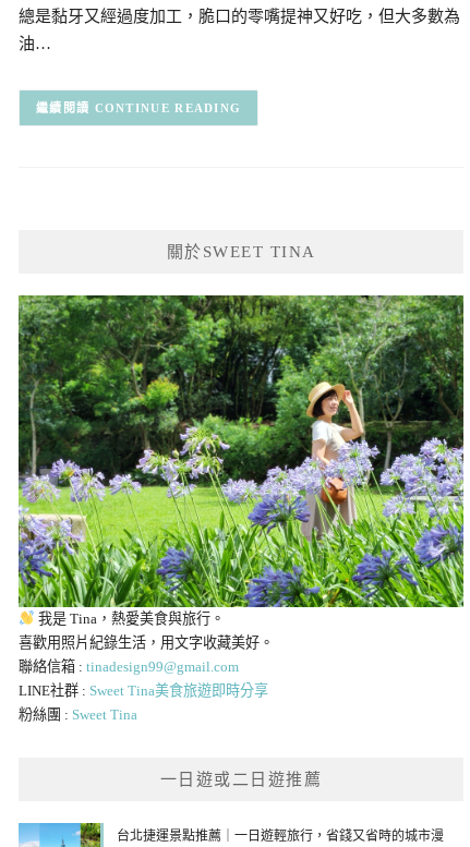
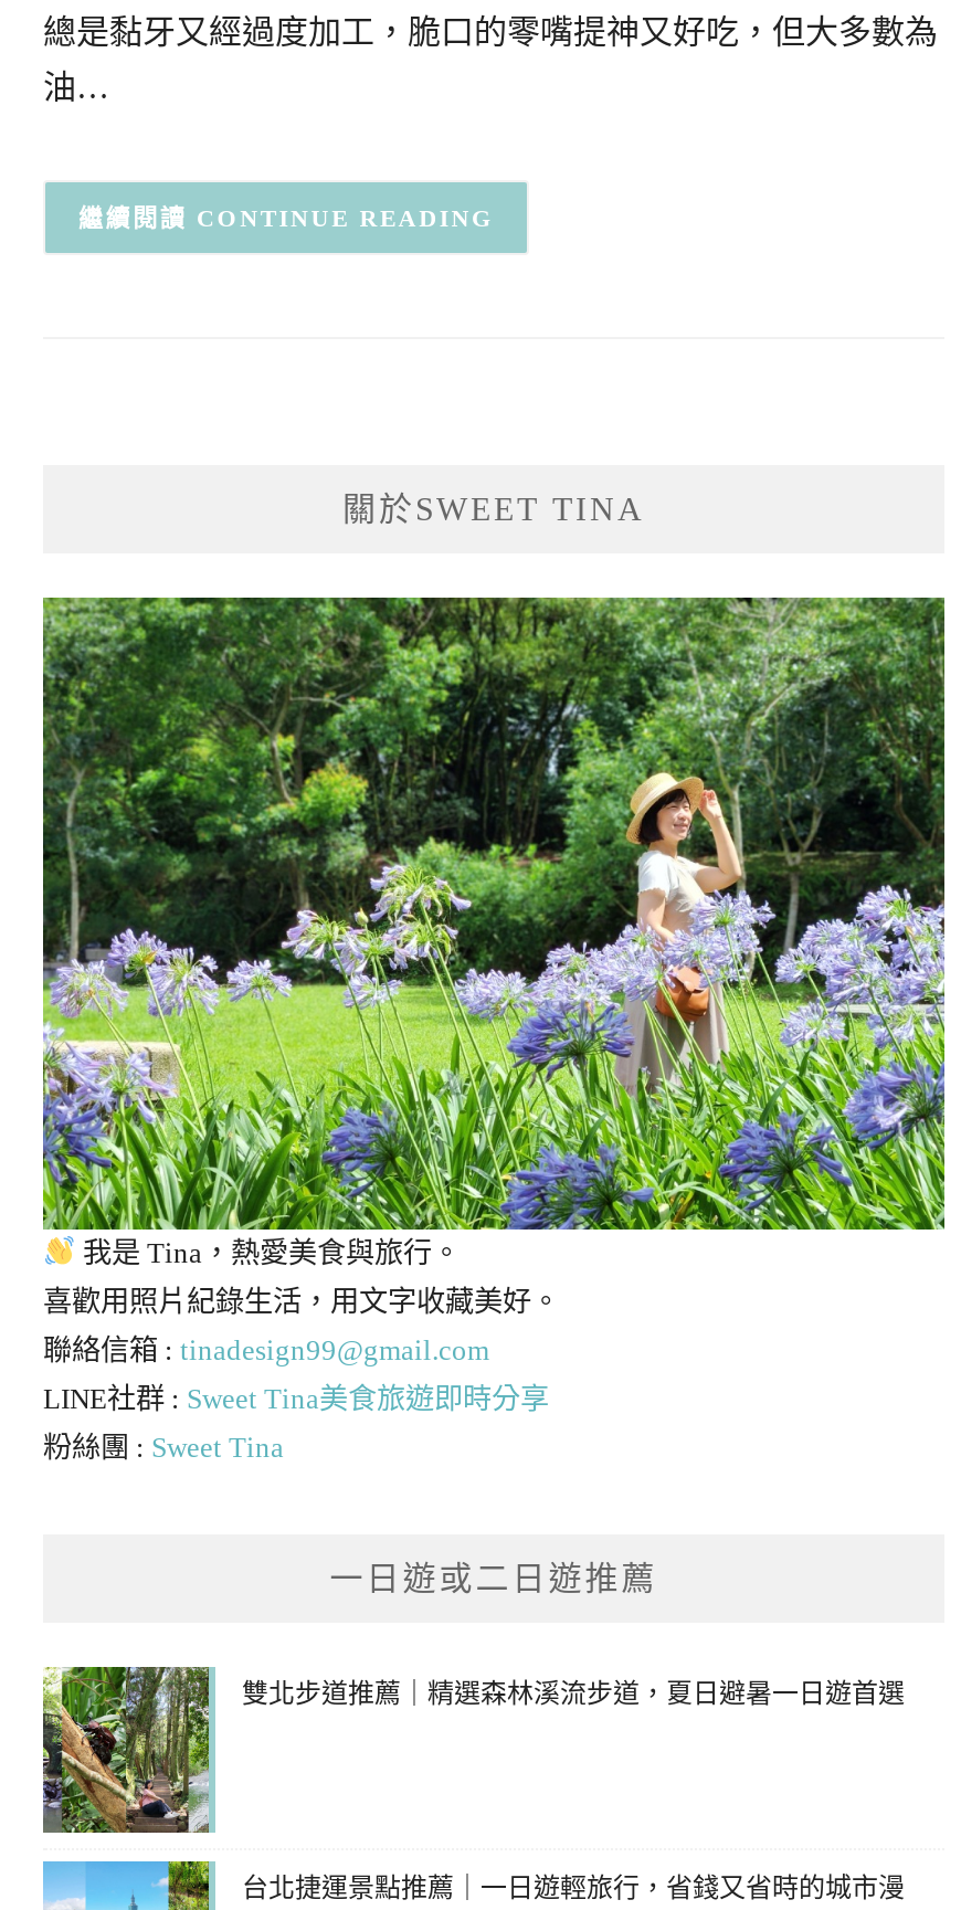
+ [image]
+ 雙北步道推薦｜精選森林溪流步道，夏日避暑一日遊首選
